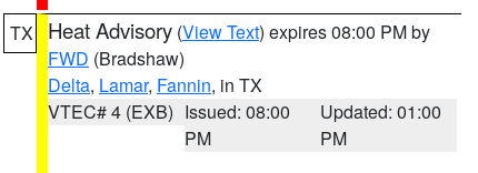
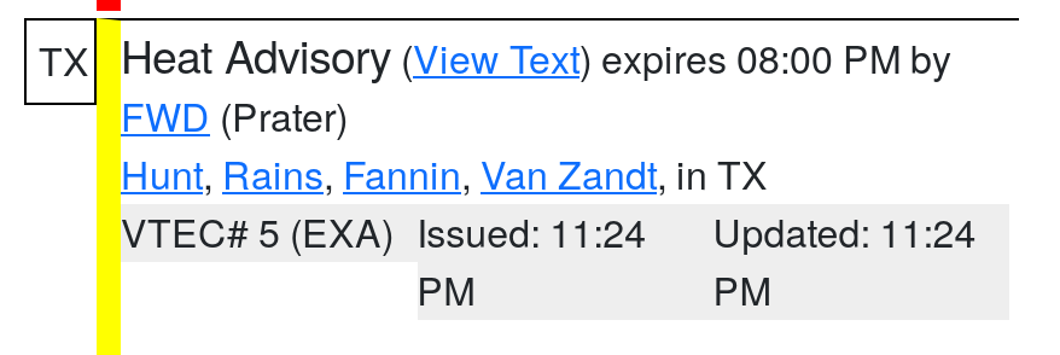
- FWD (Bradshaw)
- Delta, Lamar, Fannin, in TX
- VTEC# 4 (EXB) Issued: 08:00
+ FWD (Prater)
+ Hunt, Rains, Fannin, Van Zandt, in TX
+ VTEC# 5 (EXA) Issued: 11:24

- Updated: 01:00
+ Updated: 11:24
